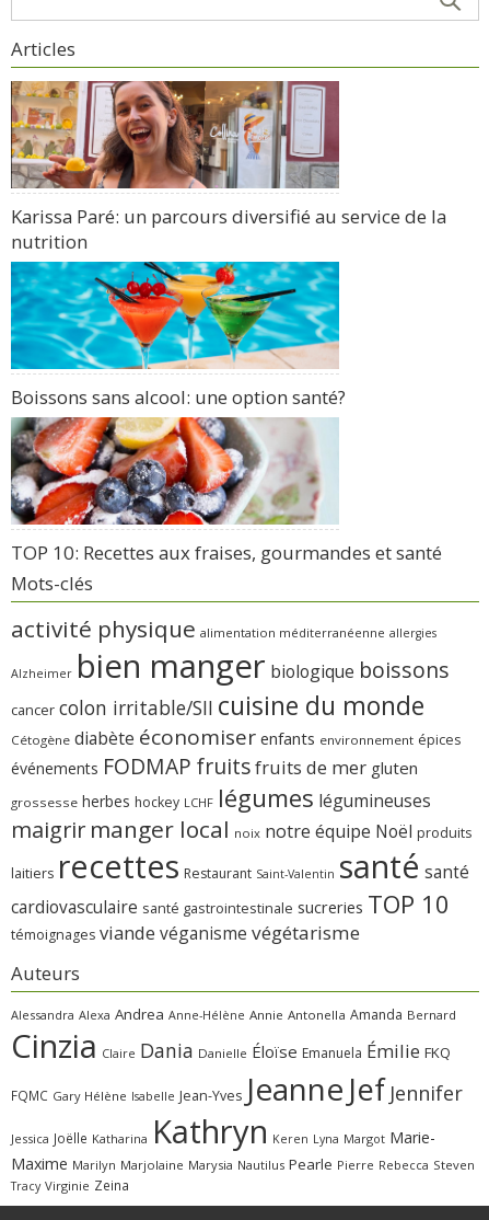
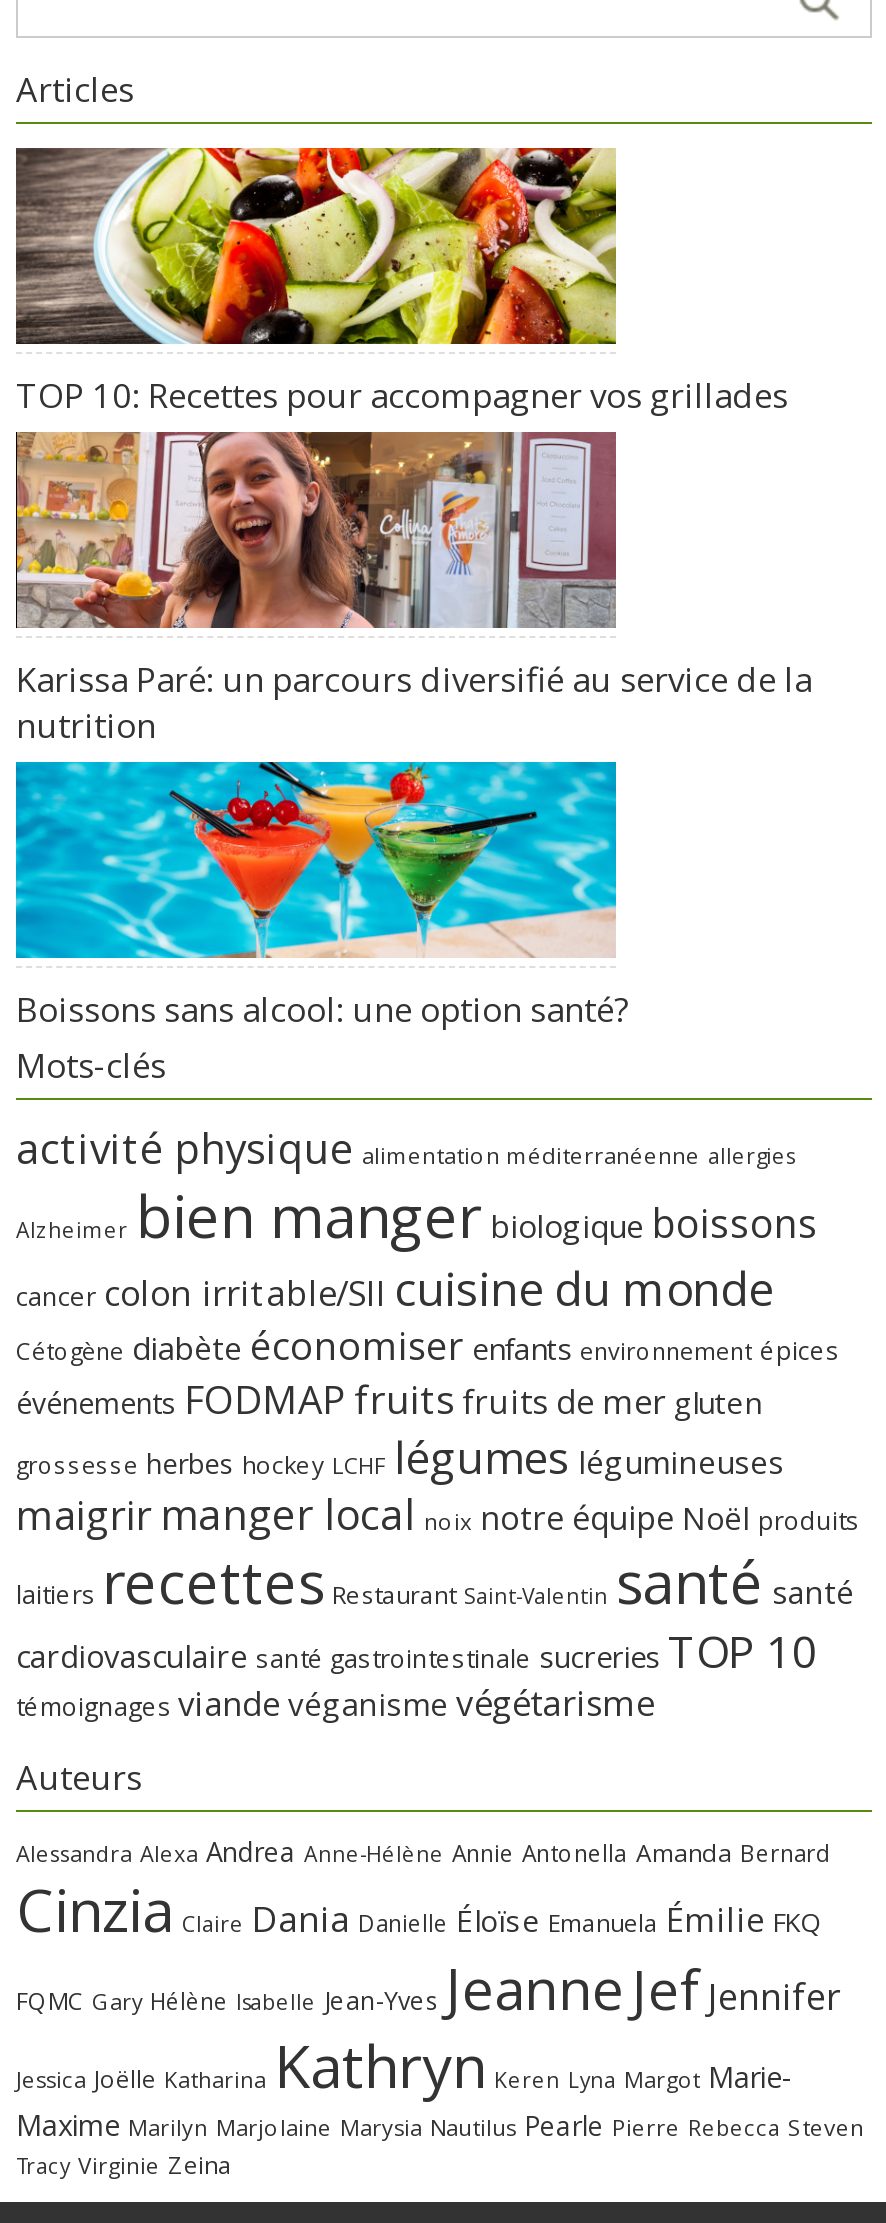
+ [image]
+ TOP 10: Recettes pour accompagner vos grillades

moved down: [image] | Karissa Paré: un parcours diversifié au service de la | nutrition | Boissons sans alcool: une option santé?

- [image]
- TOP 10: Recettes aux fraises, gourmandes et santé
